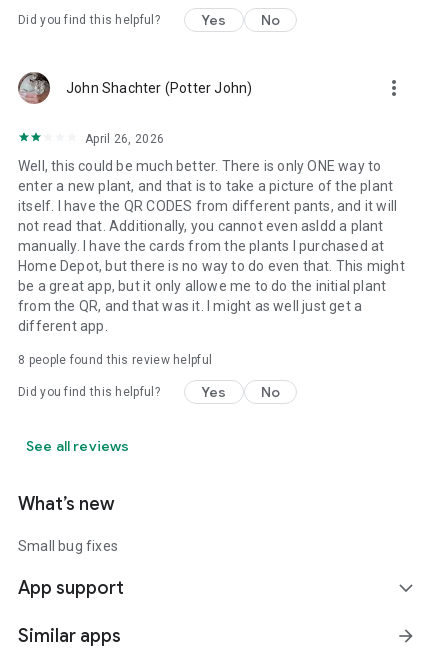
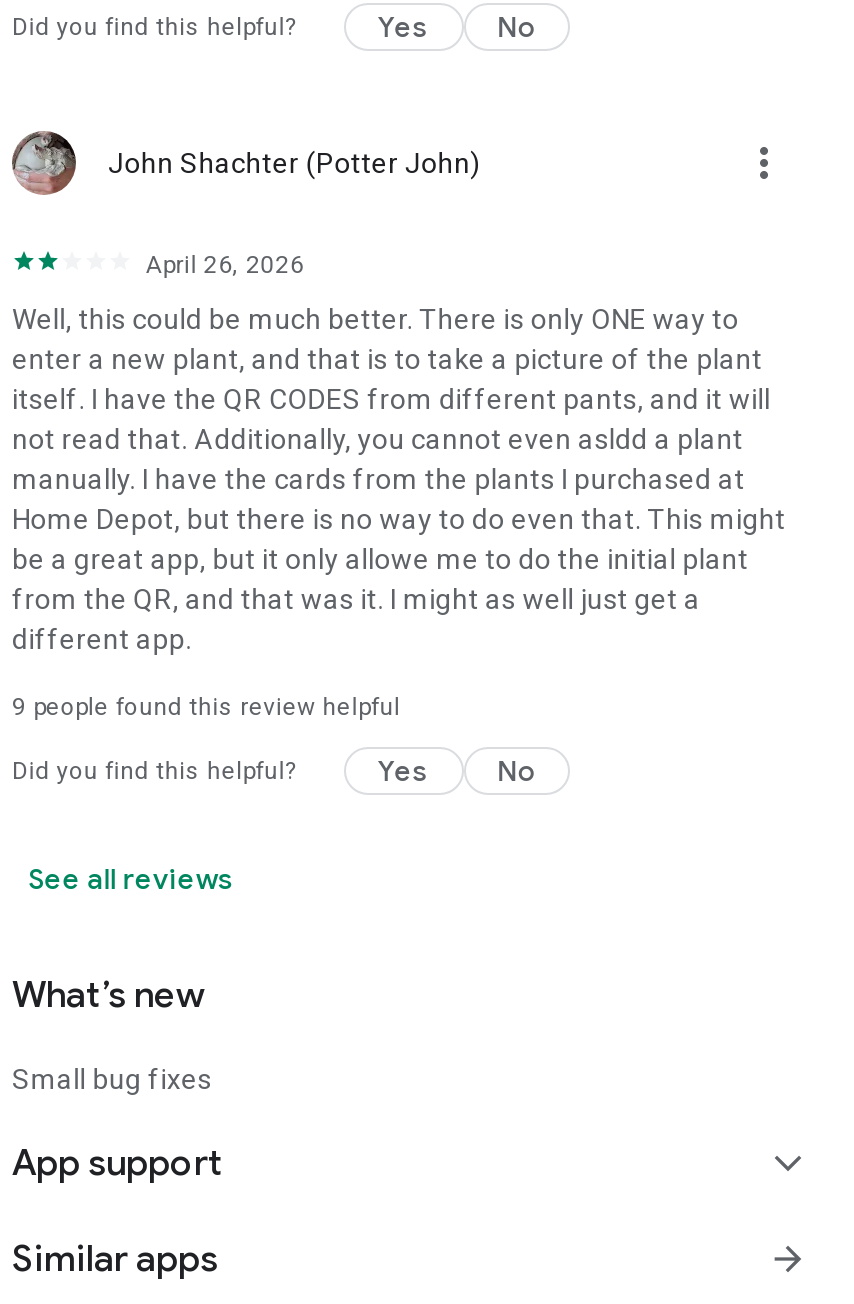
- 8 people found this review helpful
+ 9 people found this review helpful
